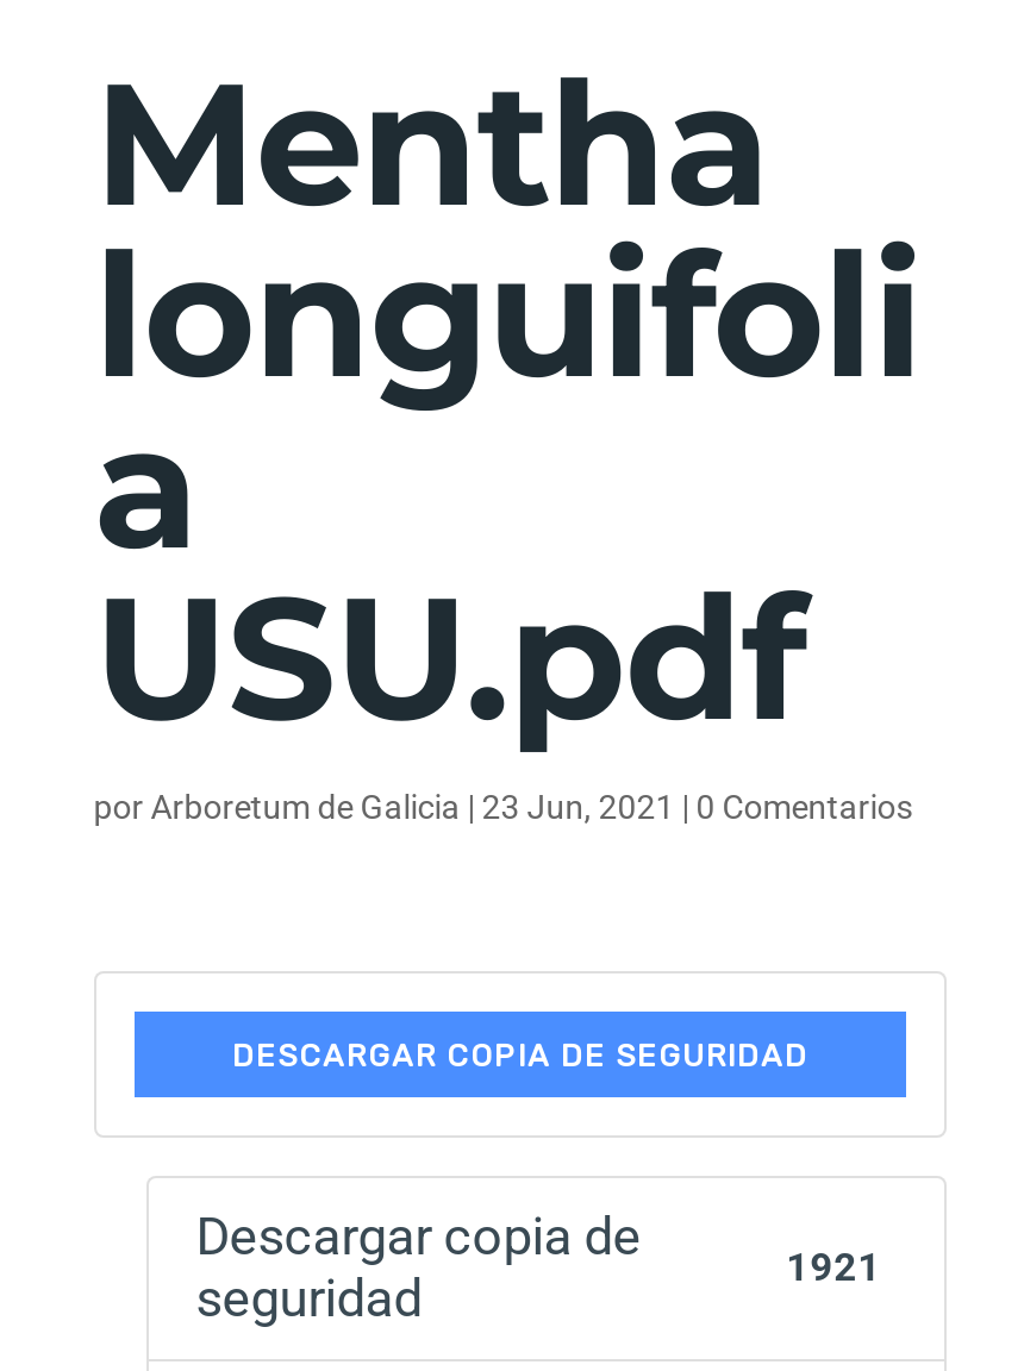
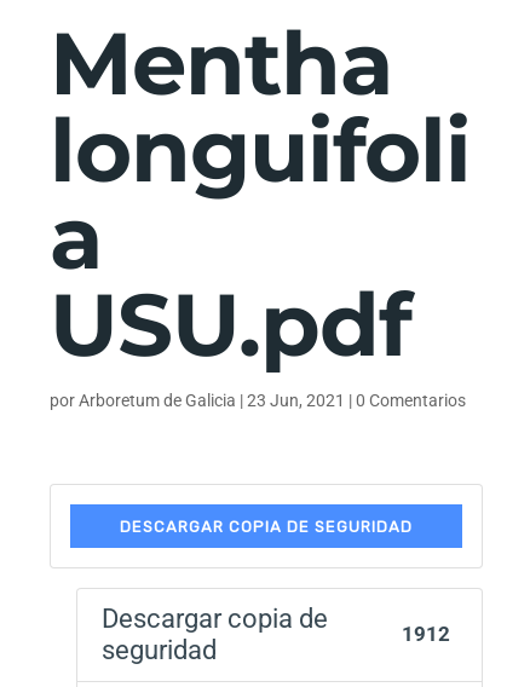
- 1921
+ 1912
